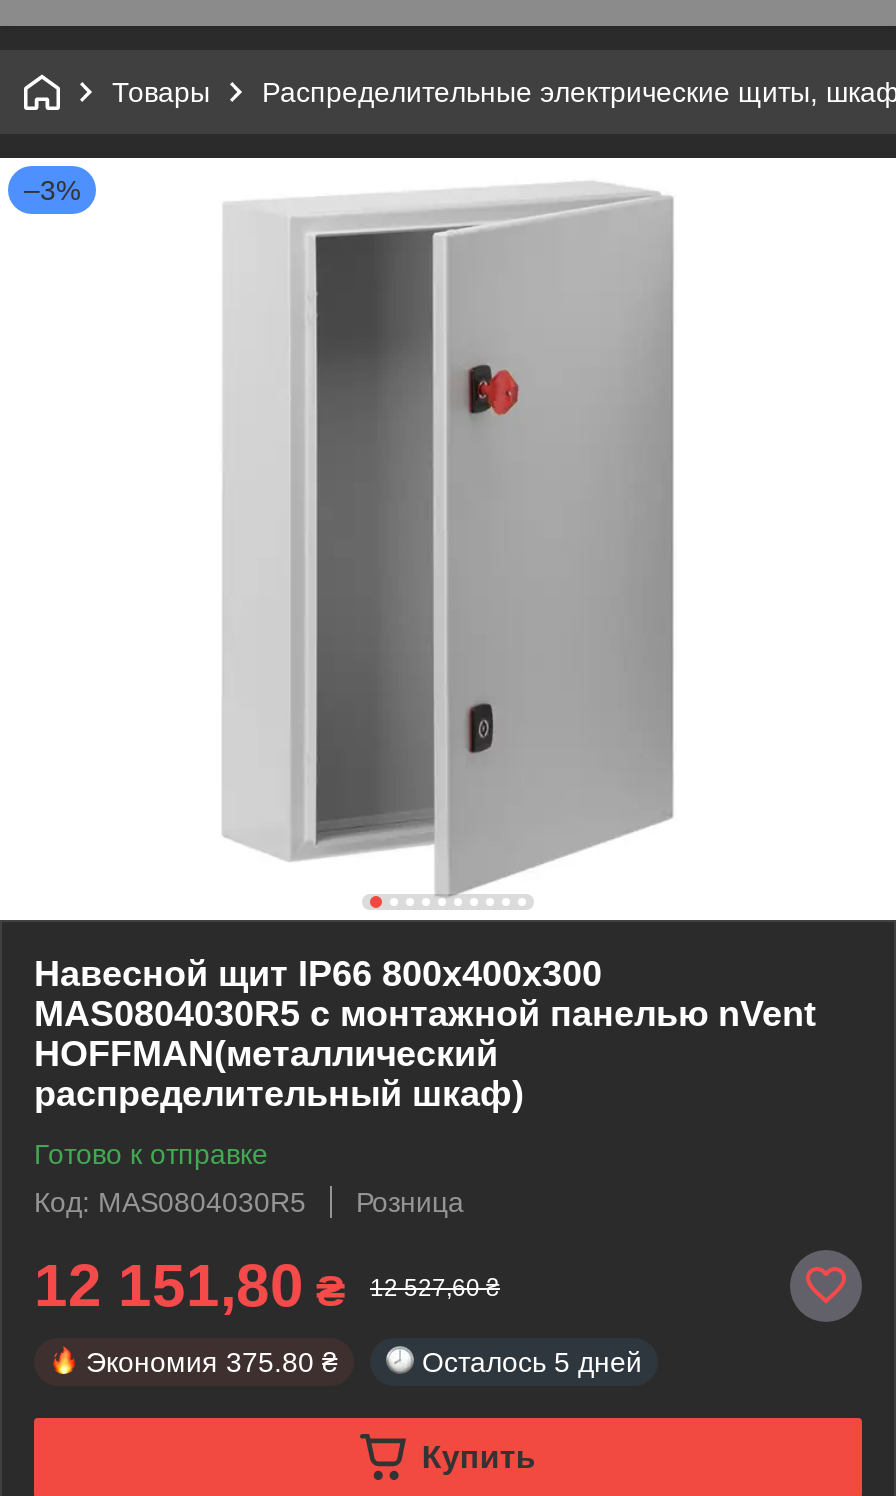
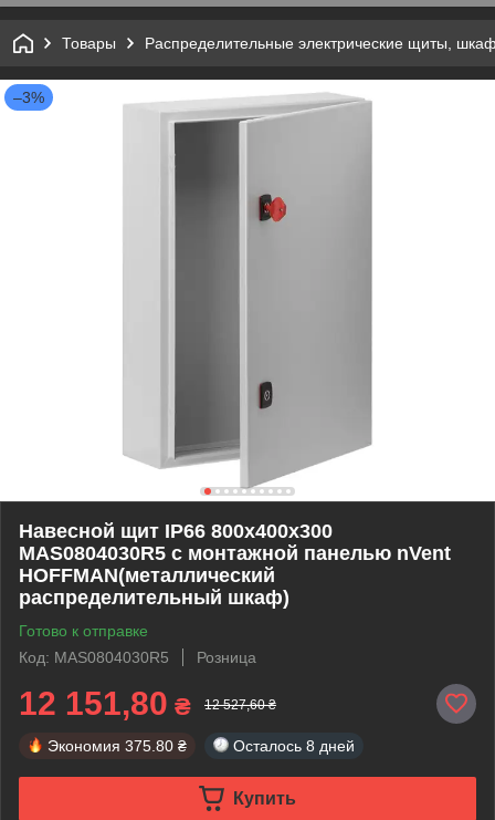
- Осталось 5 дней
+ Осталось 8 дней
